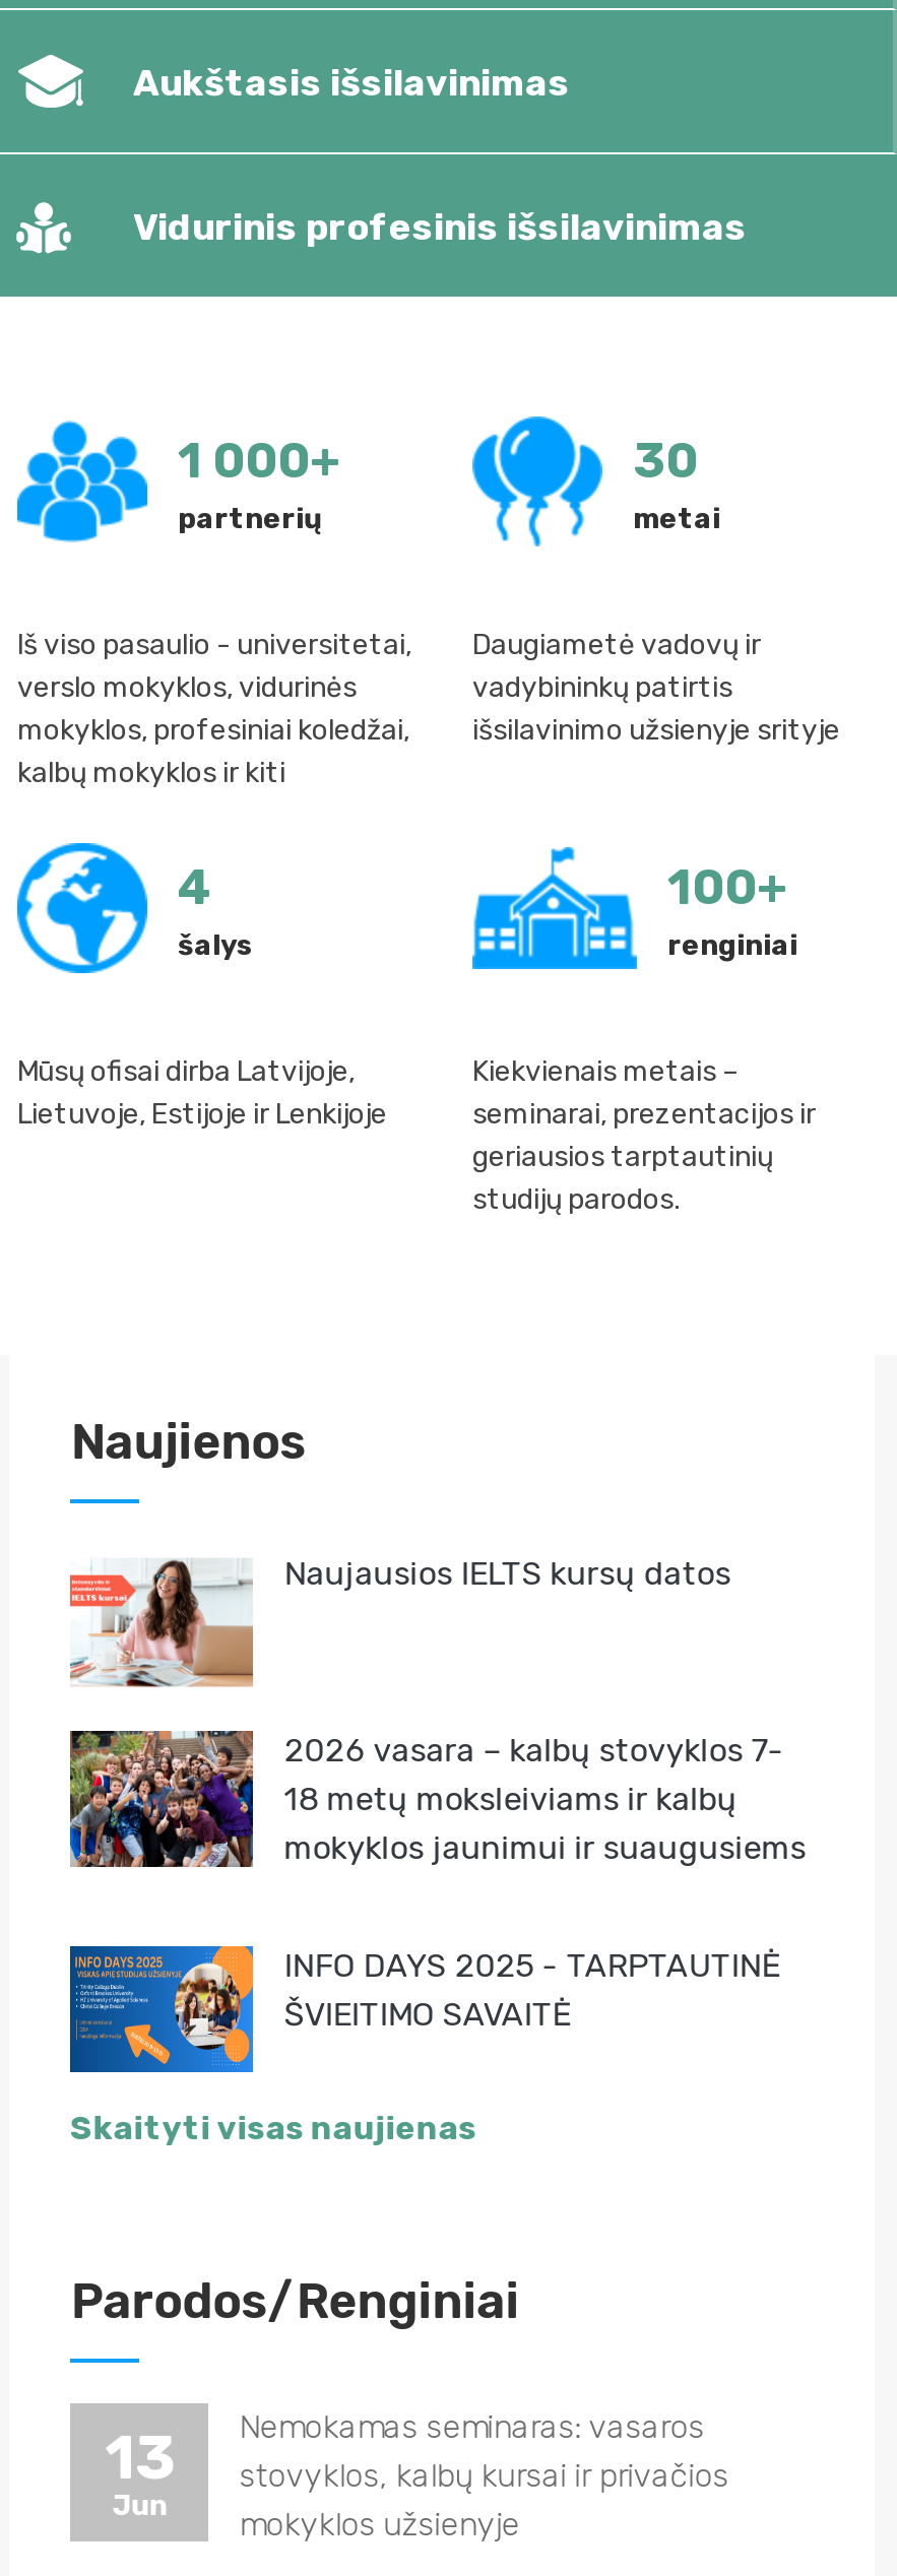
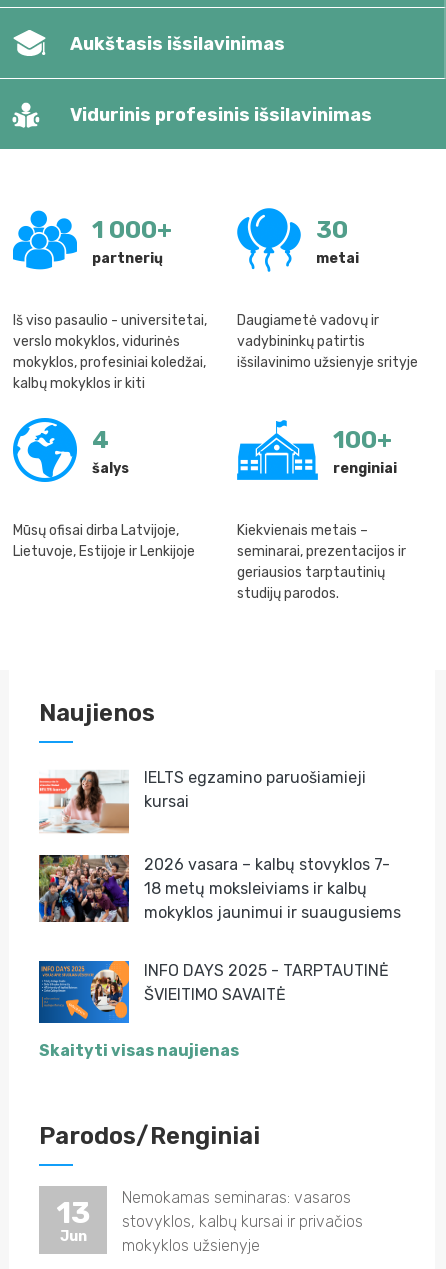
- Naujausios IELTS kursų datos
+ IELTS egzamino paruošiamieji
+ kursai
